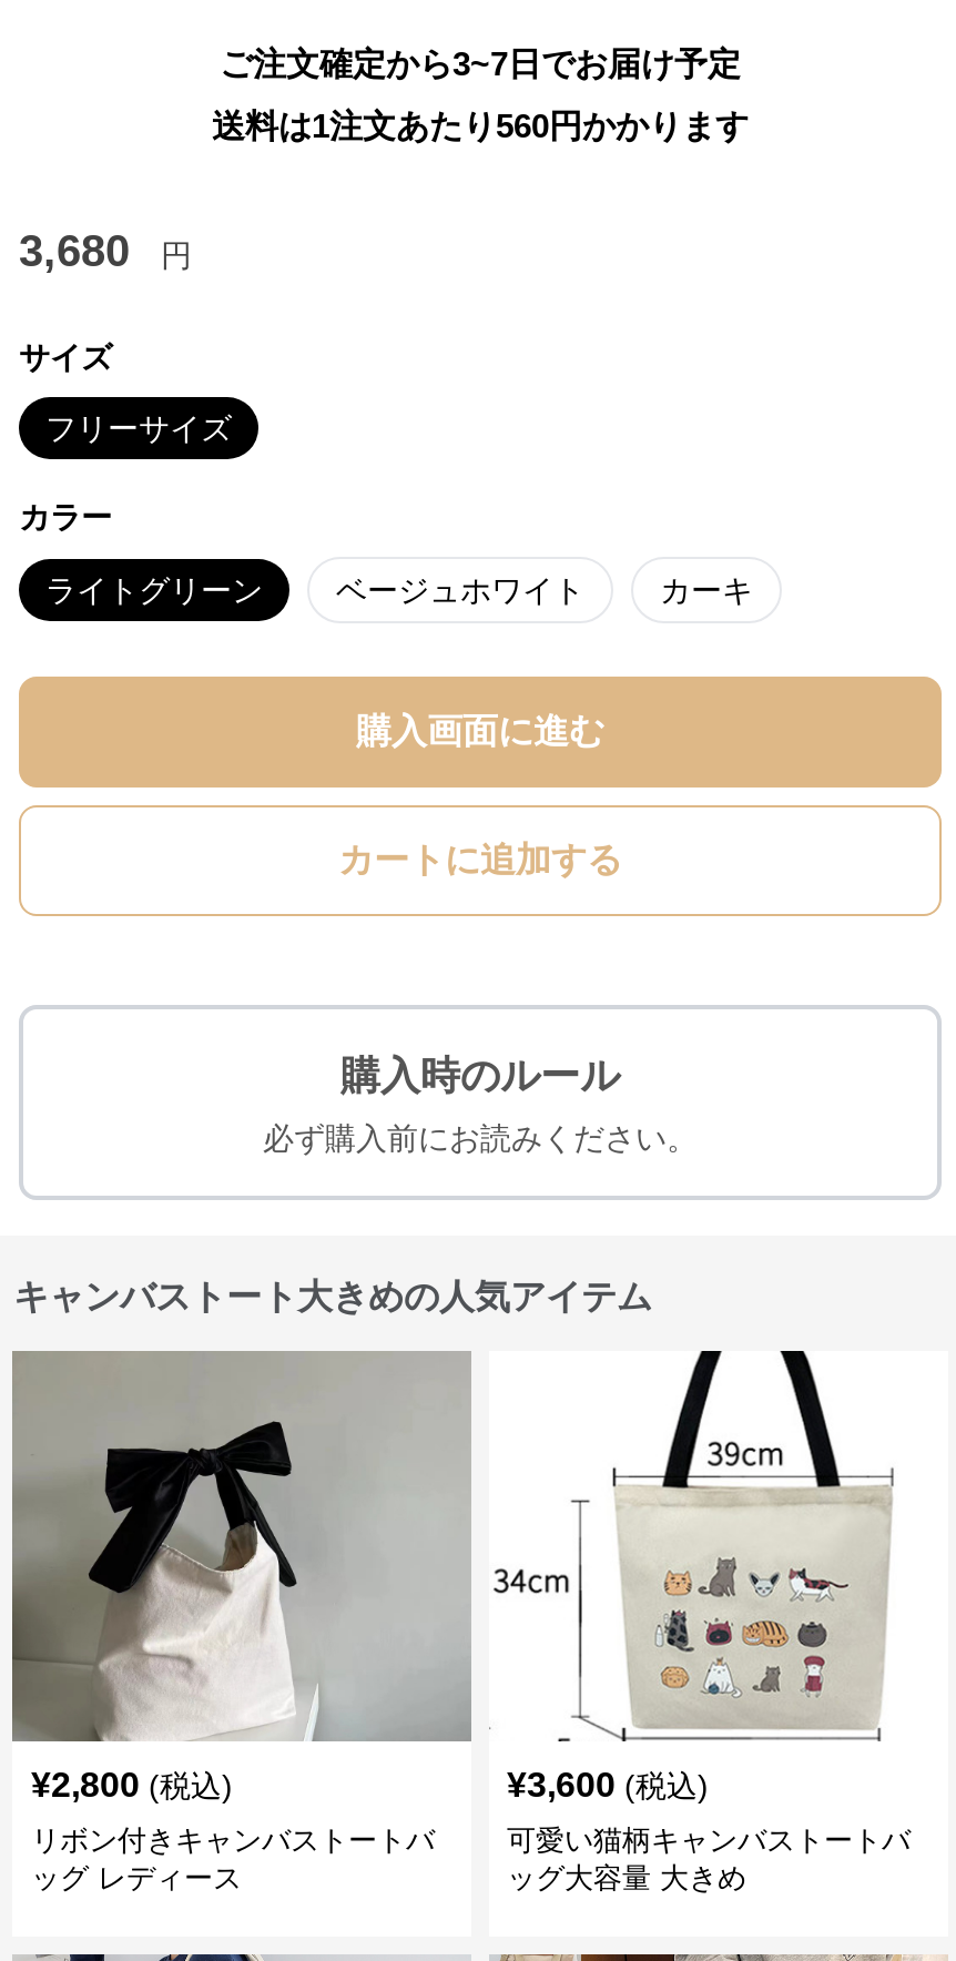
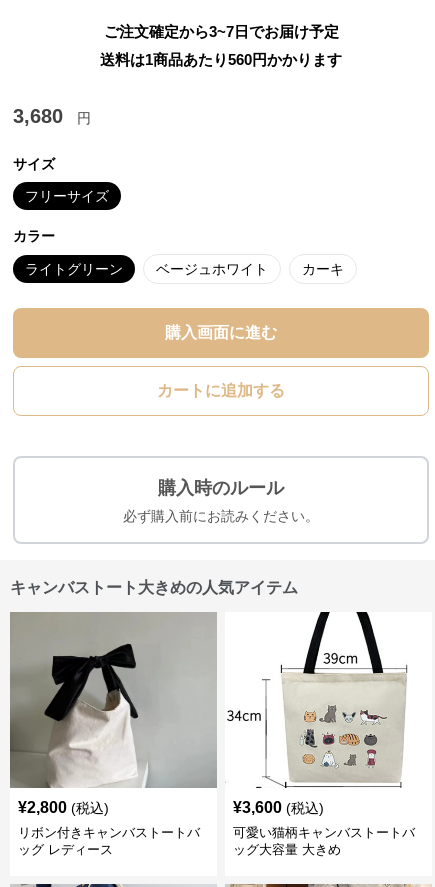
- 送料は1注文あたり560円かかります
+ 送料は1商品あたり560円かかります
